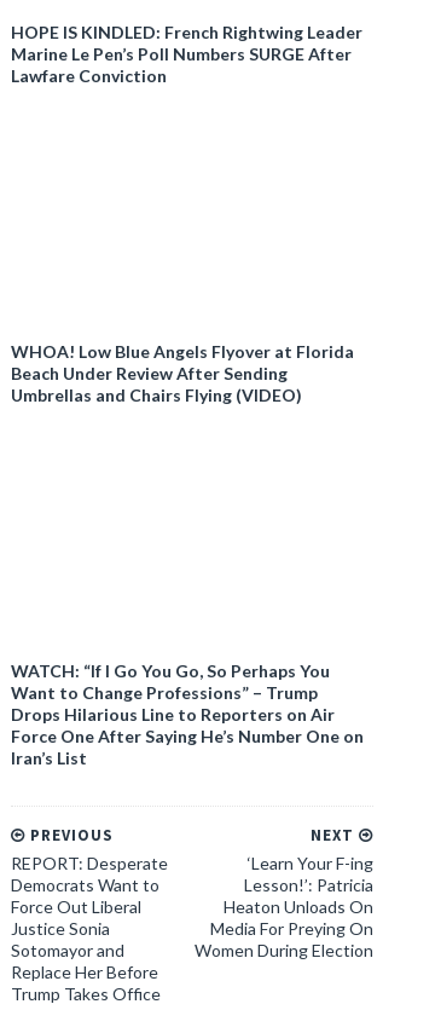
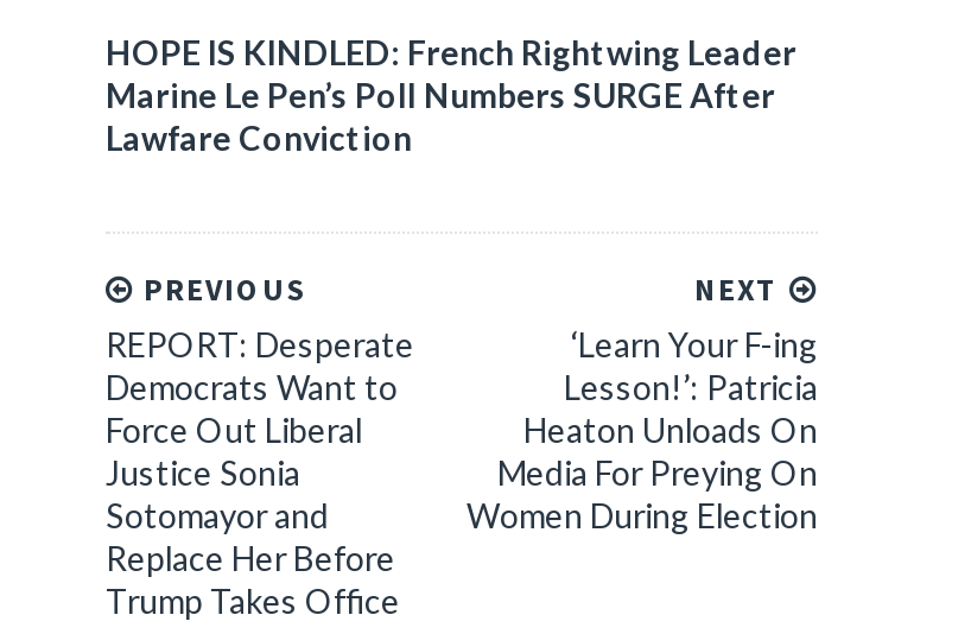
- WHOA! Low Blue Angels Flyover at Florida
- Beach Under Review After Sending
- Umbrellas and Chairs Flying (VIDEO)

- WATCH: “If I Go You Go, So Perhaps You
- Want to Change Professions” – Trump
- Drops Hilarious Line to Reporters on Air
- Force One After Saying He’s Number One on
- Iran’s List
